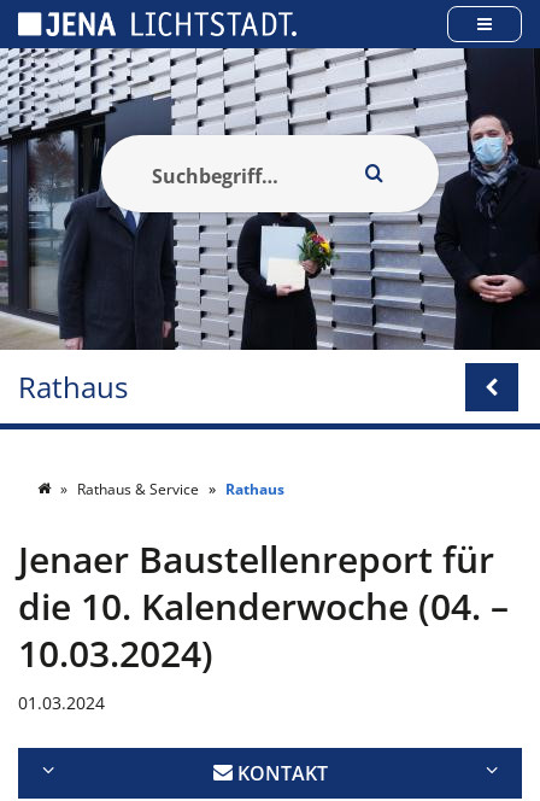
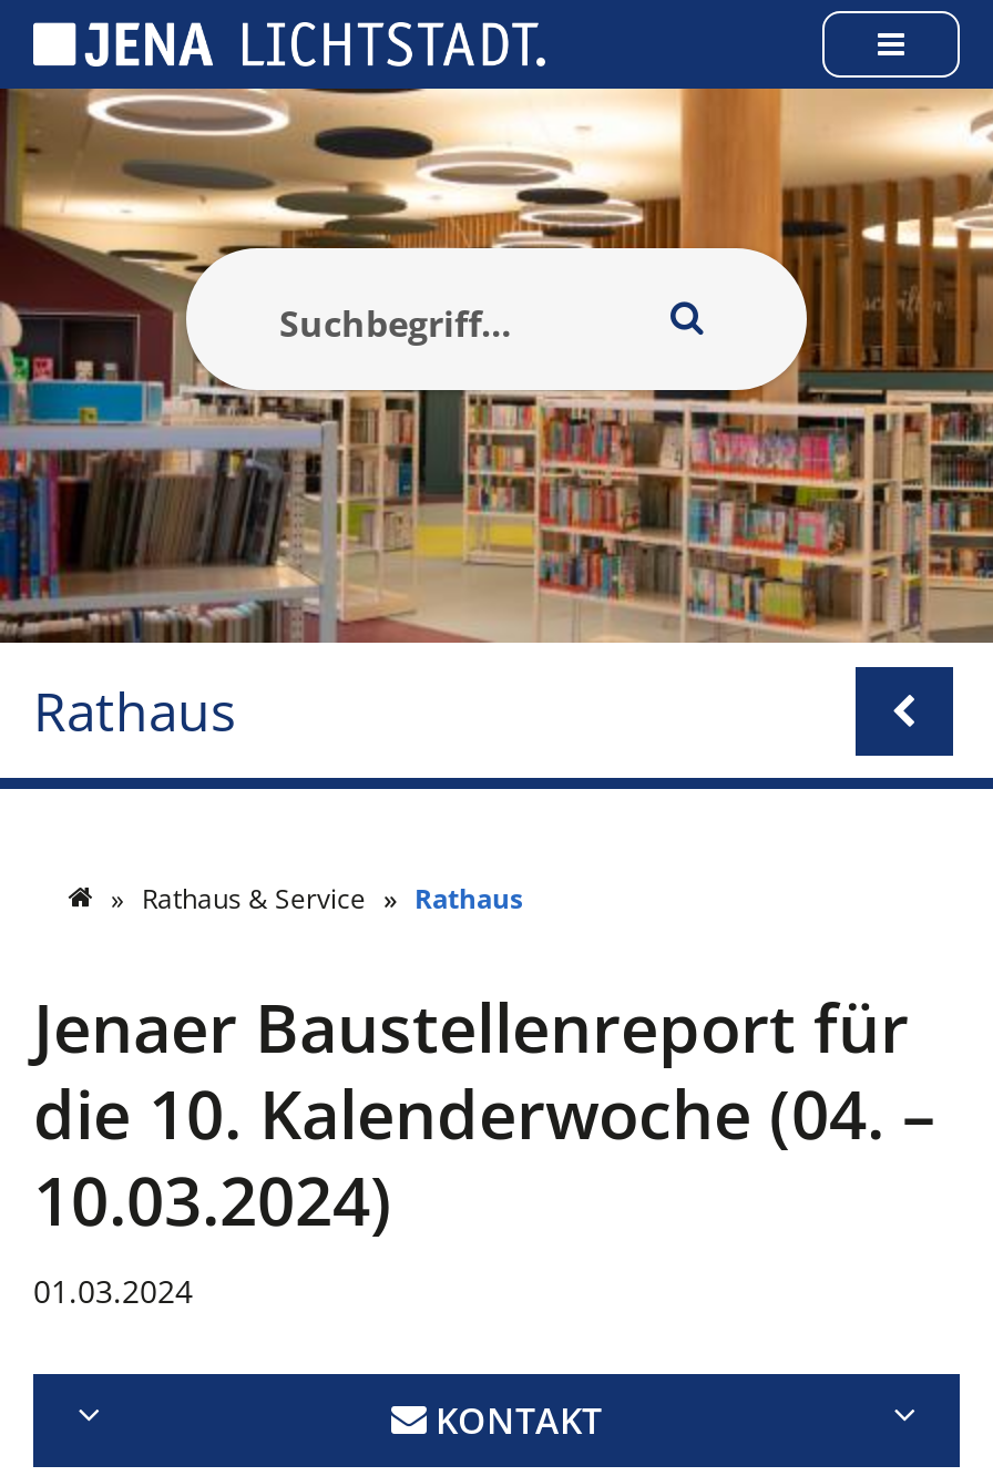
- [image]
+ [image]
